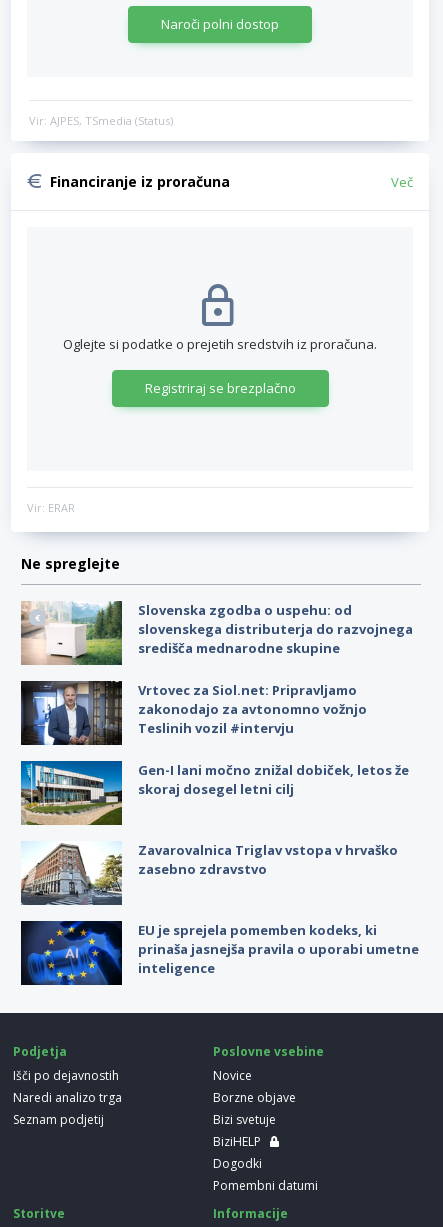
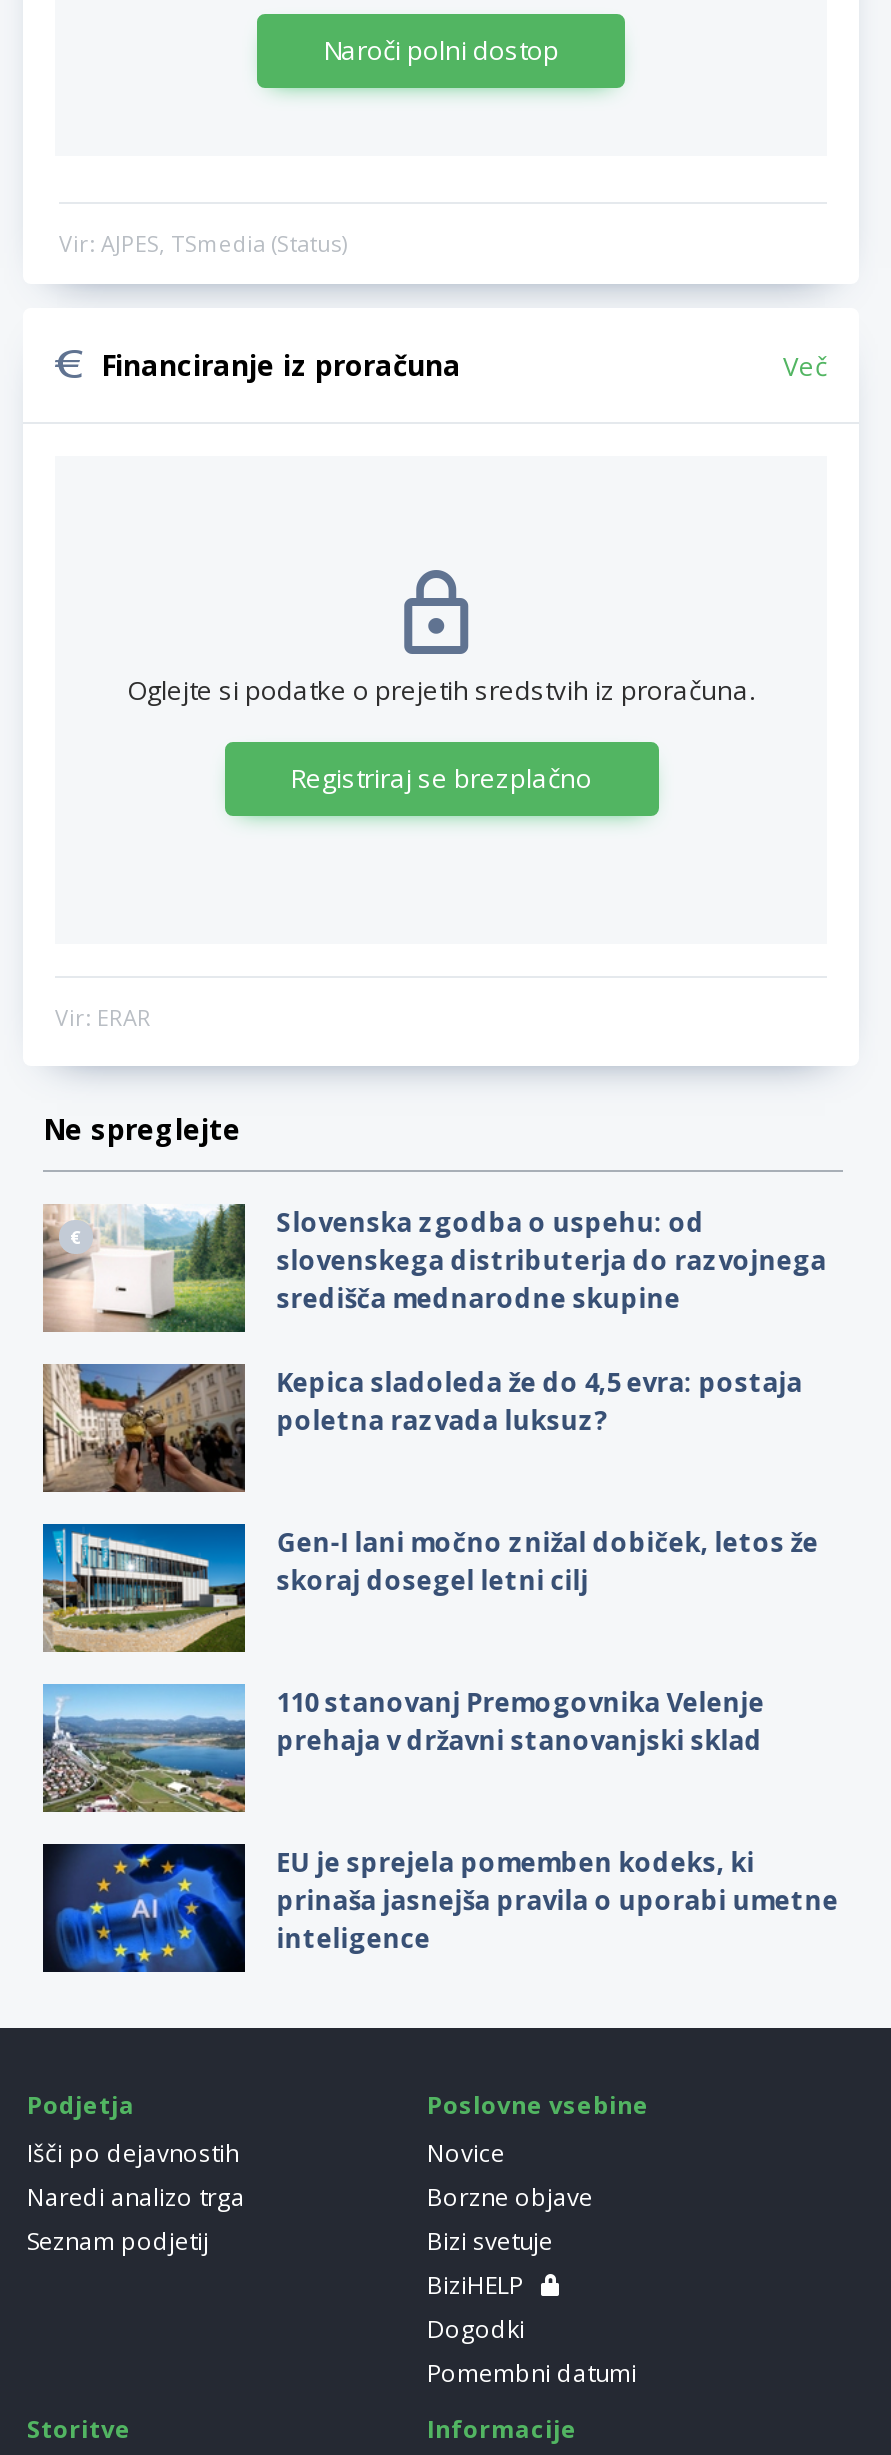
- [image]
- Vrtovec za Siol.net: Pripravljamo
- zakonodajo za avtonomno vožnjo
- Teslinih vozil #intervju
+ [image]
+ Kepica sladoleda že do 4,5 evra: postaja
+ poletna razvada luksuz?

- [image]
- Zavarovalnica Triglav vstopa v hrvaško
- zasebno zdravstvo
+ [image]
+ 110 stanovanj Premogovnika Velenje
+ prehaja v državni stanovanjski sklad
